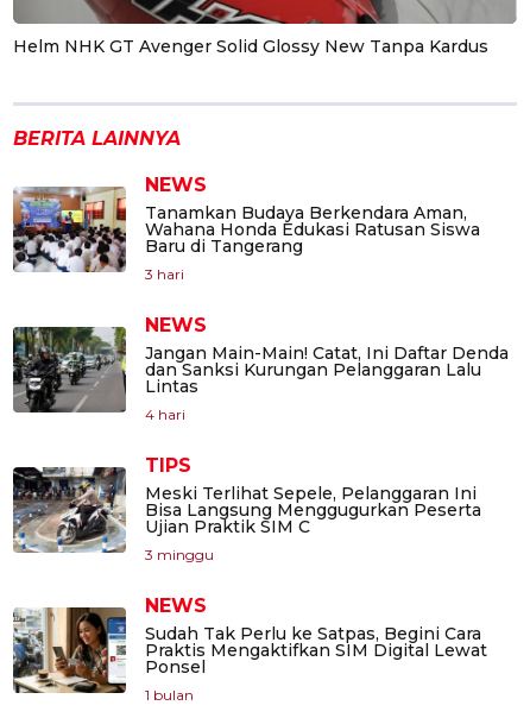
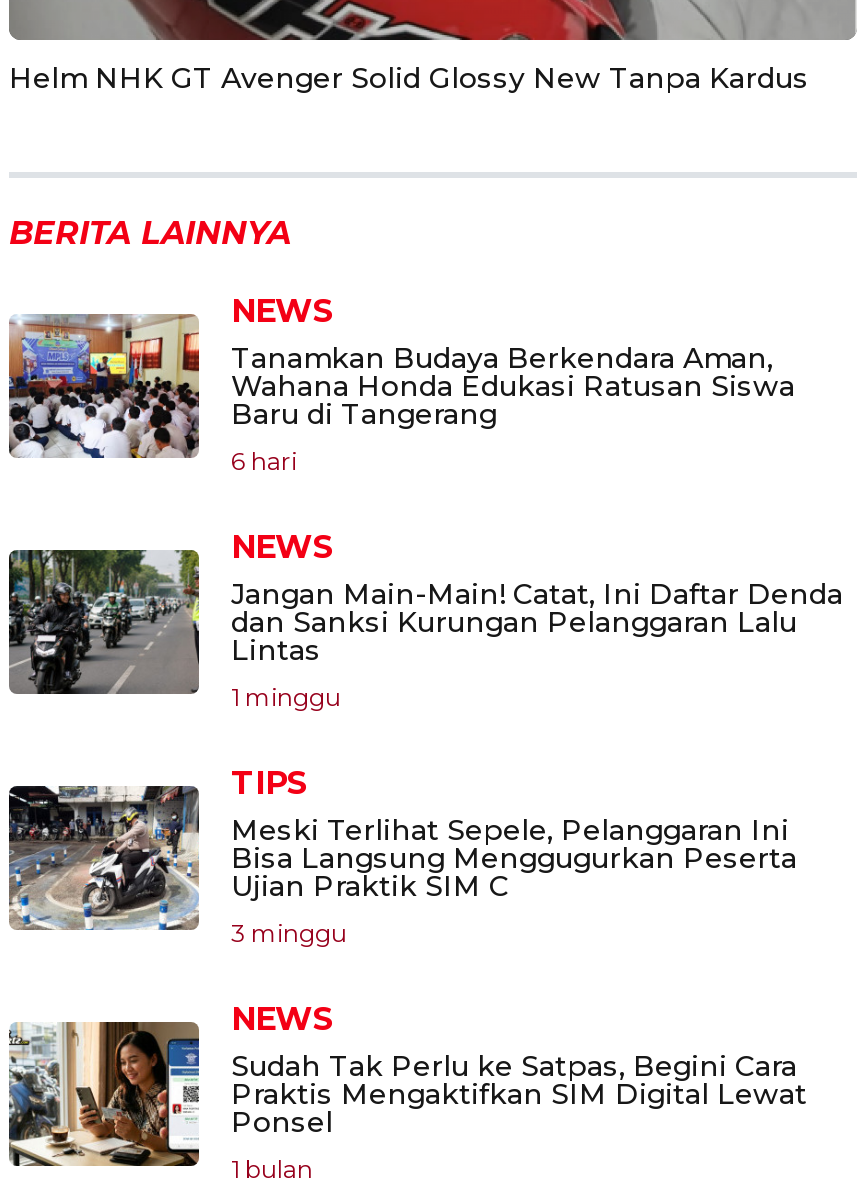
- 3 hari
+ 6 hari

- 4 hari
+ 1 minggu
